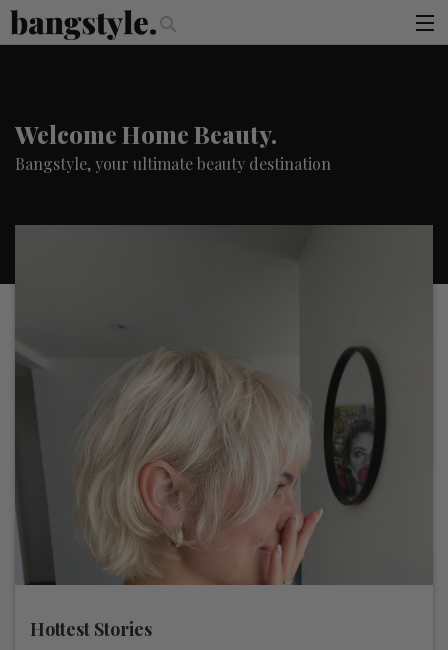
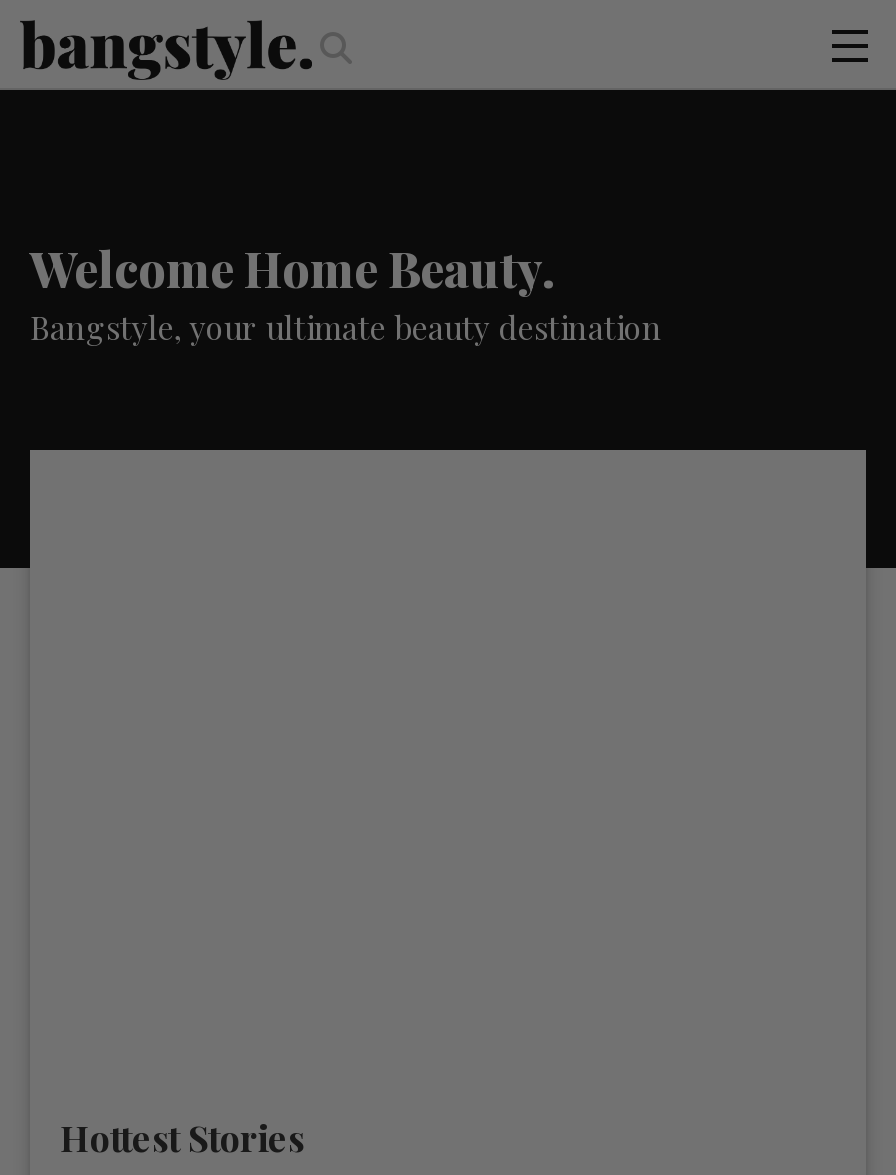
- [image]
